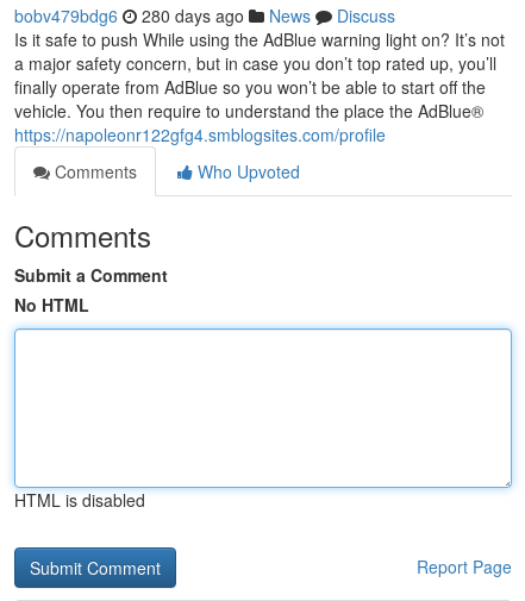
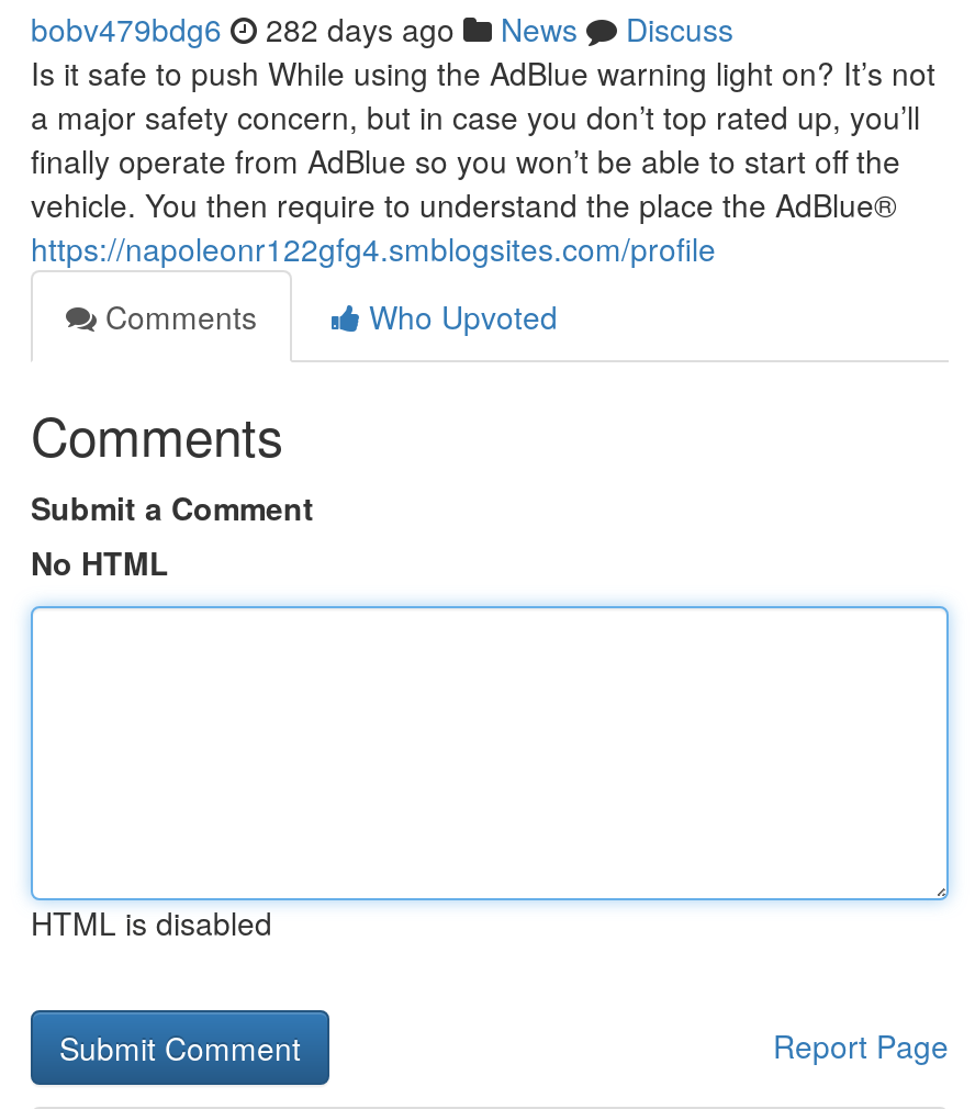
- bobv479bdg6 280 days ago News Discuss
+ bobv479bdg6 282 days ago News Discuss
